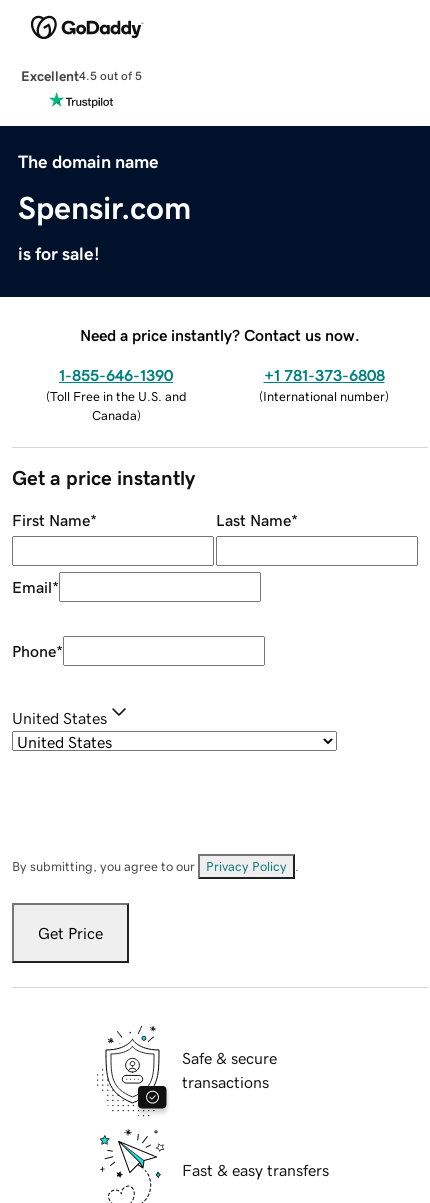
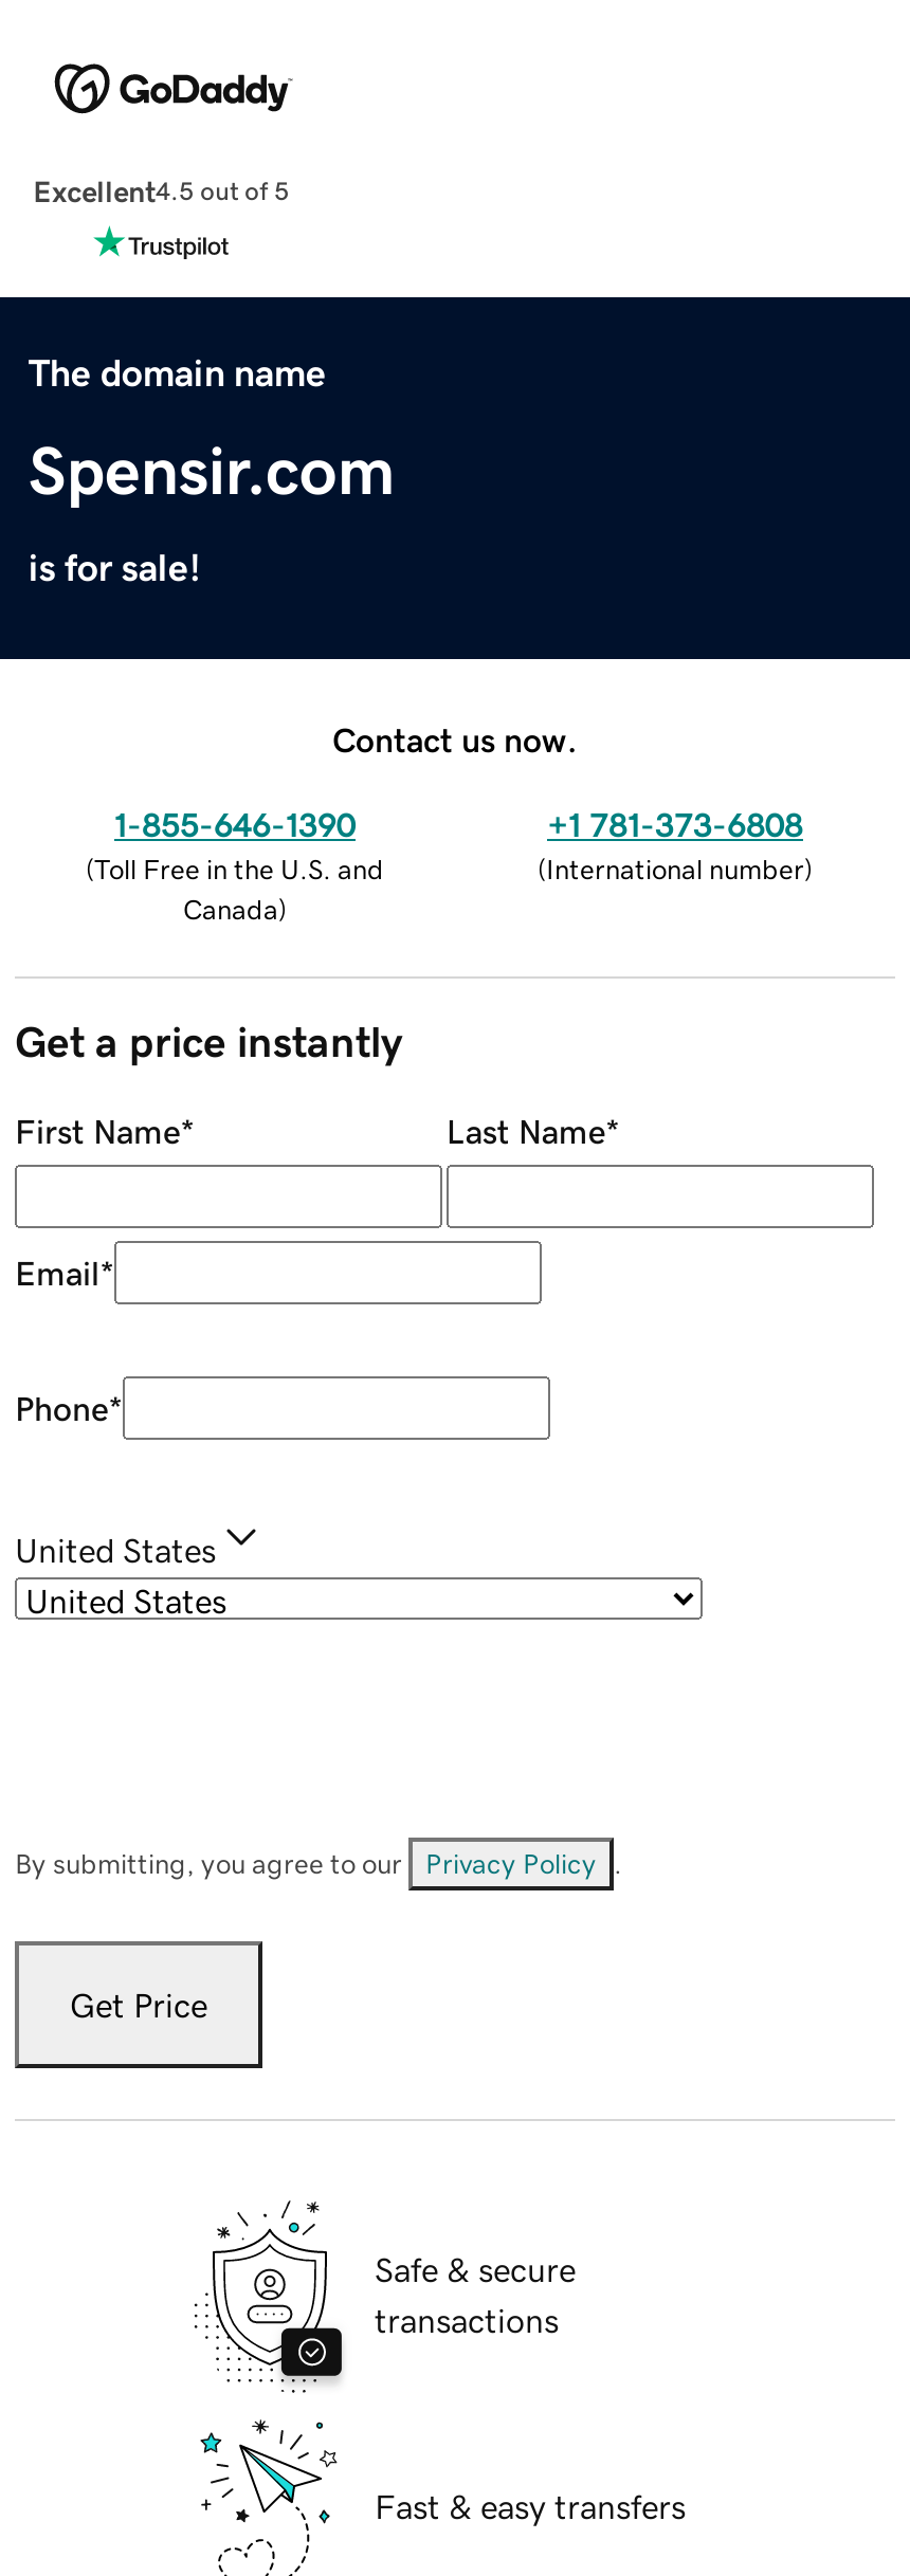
- Need a price instantly? Contact us now.
+ Contact us now.
